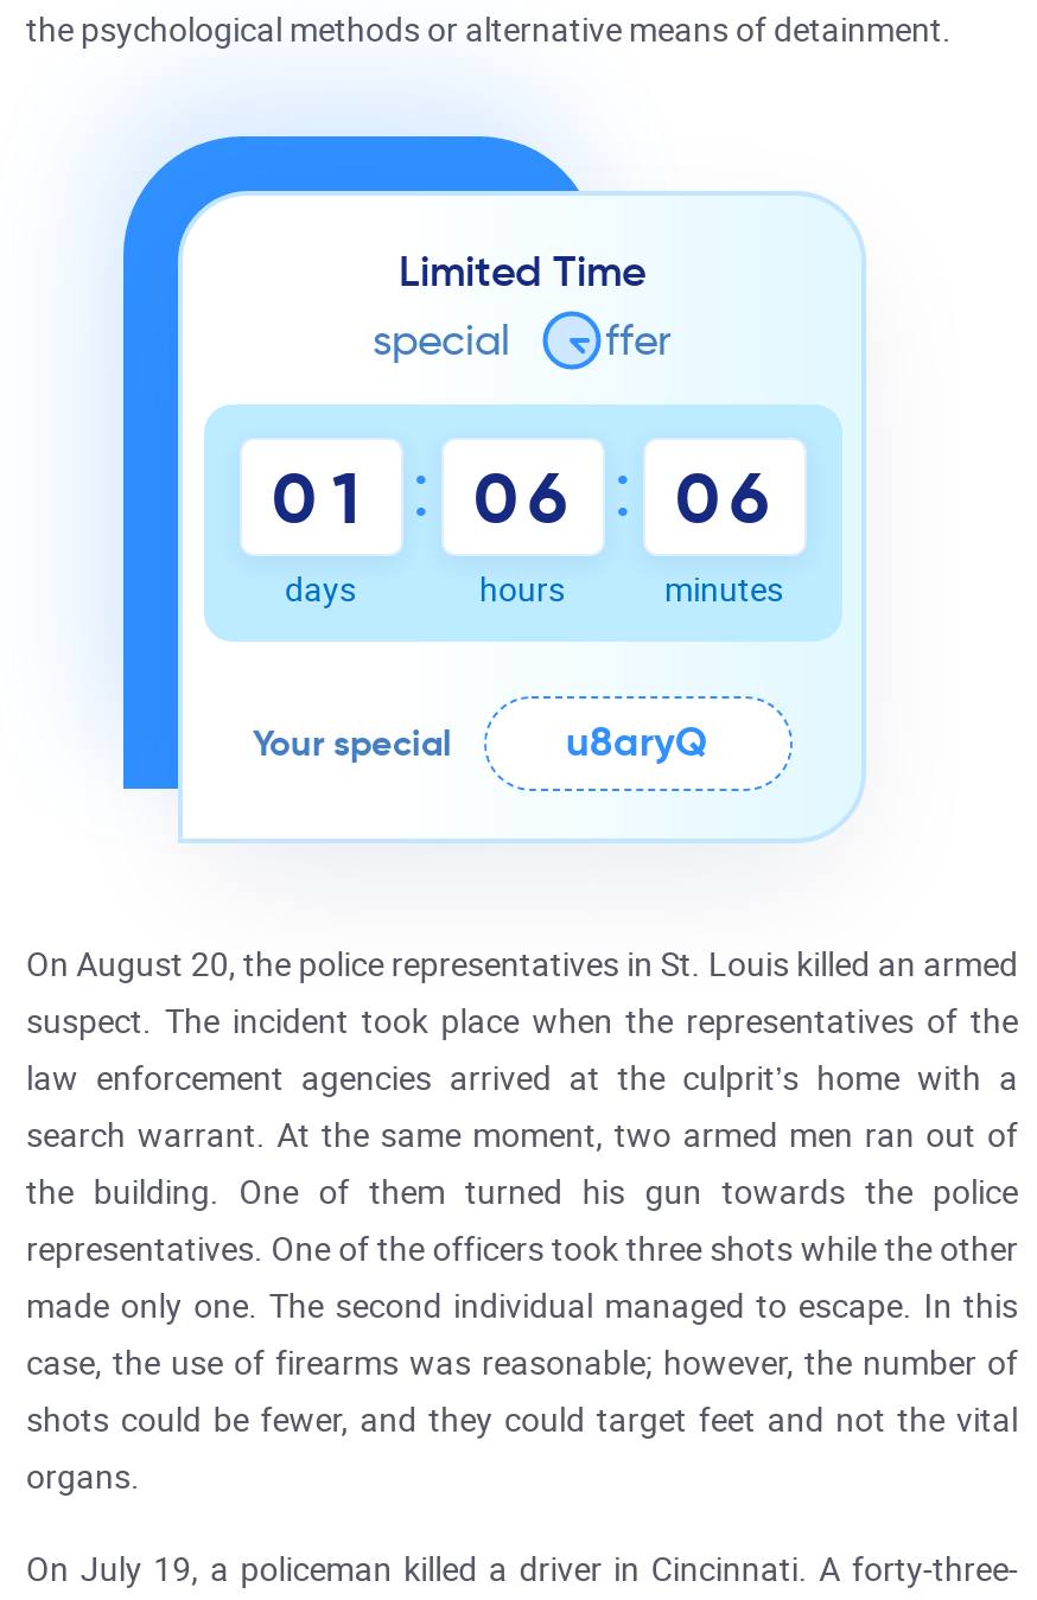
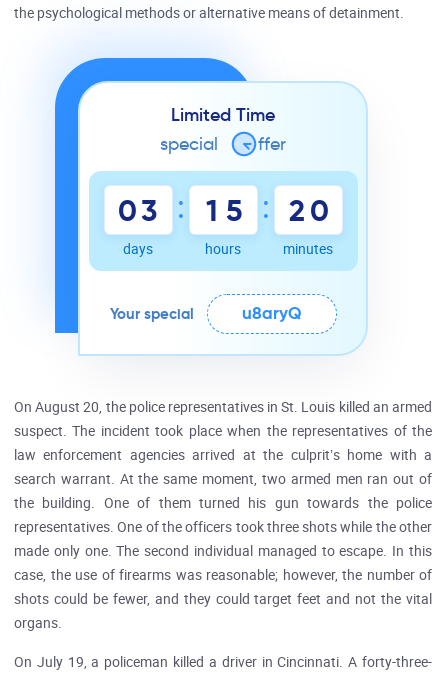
- : 0 6
+ : 1 5

- : 0 6
+ : 2 0

- 0 1
+ 0 3
